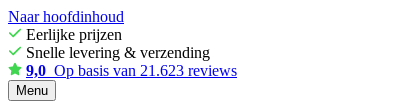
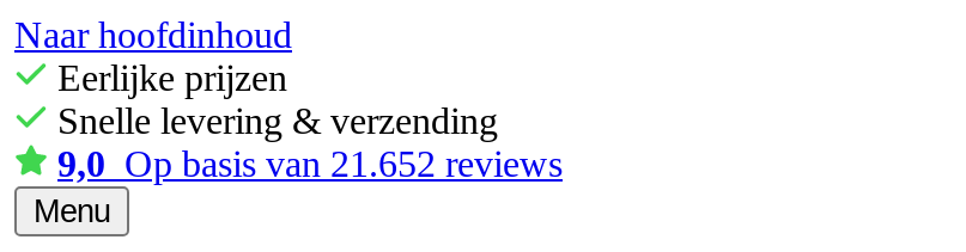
- 9,0 Op basis van 21.623 reviews
+ 9,0 Op basis van 21.652 reviews
